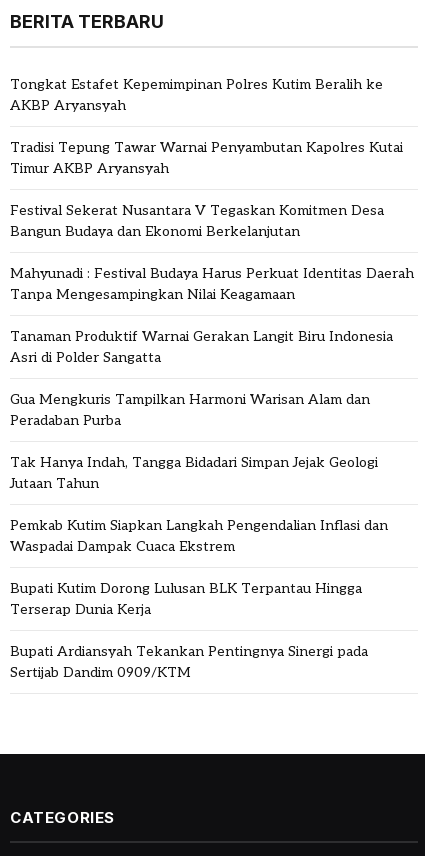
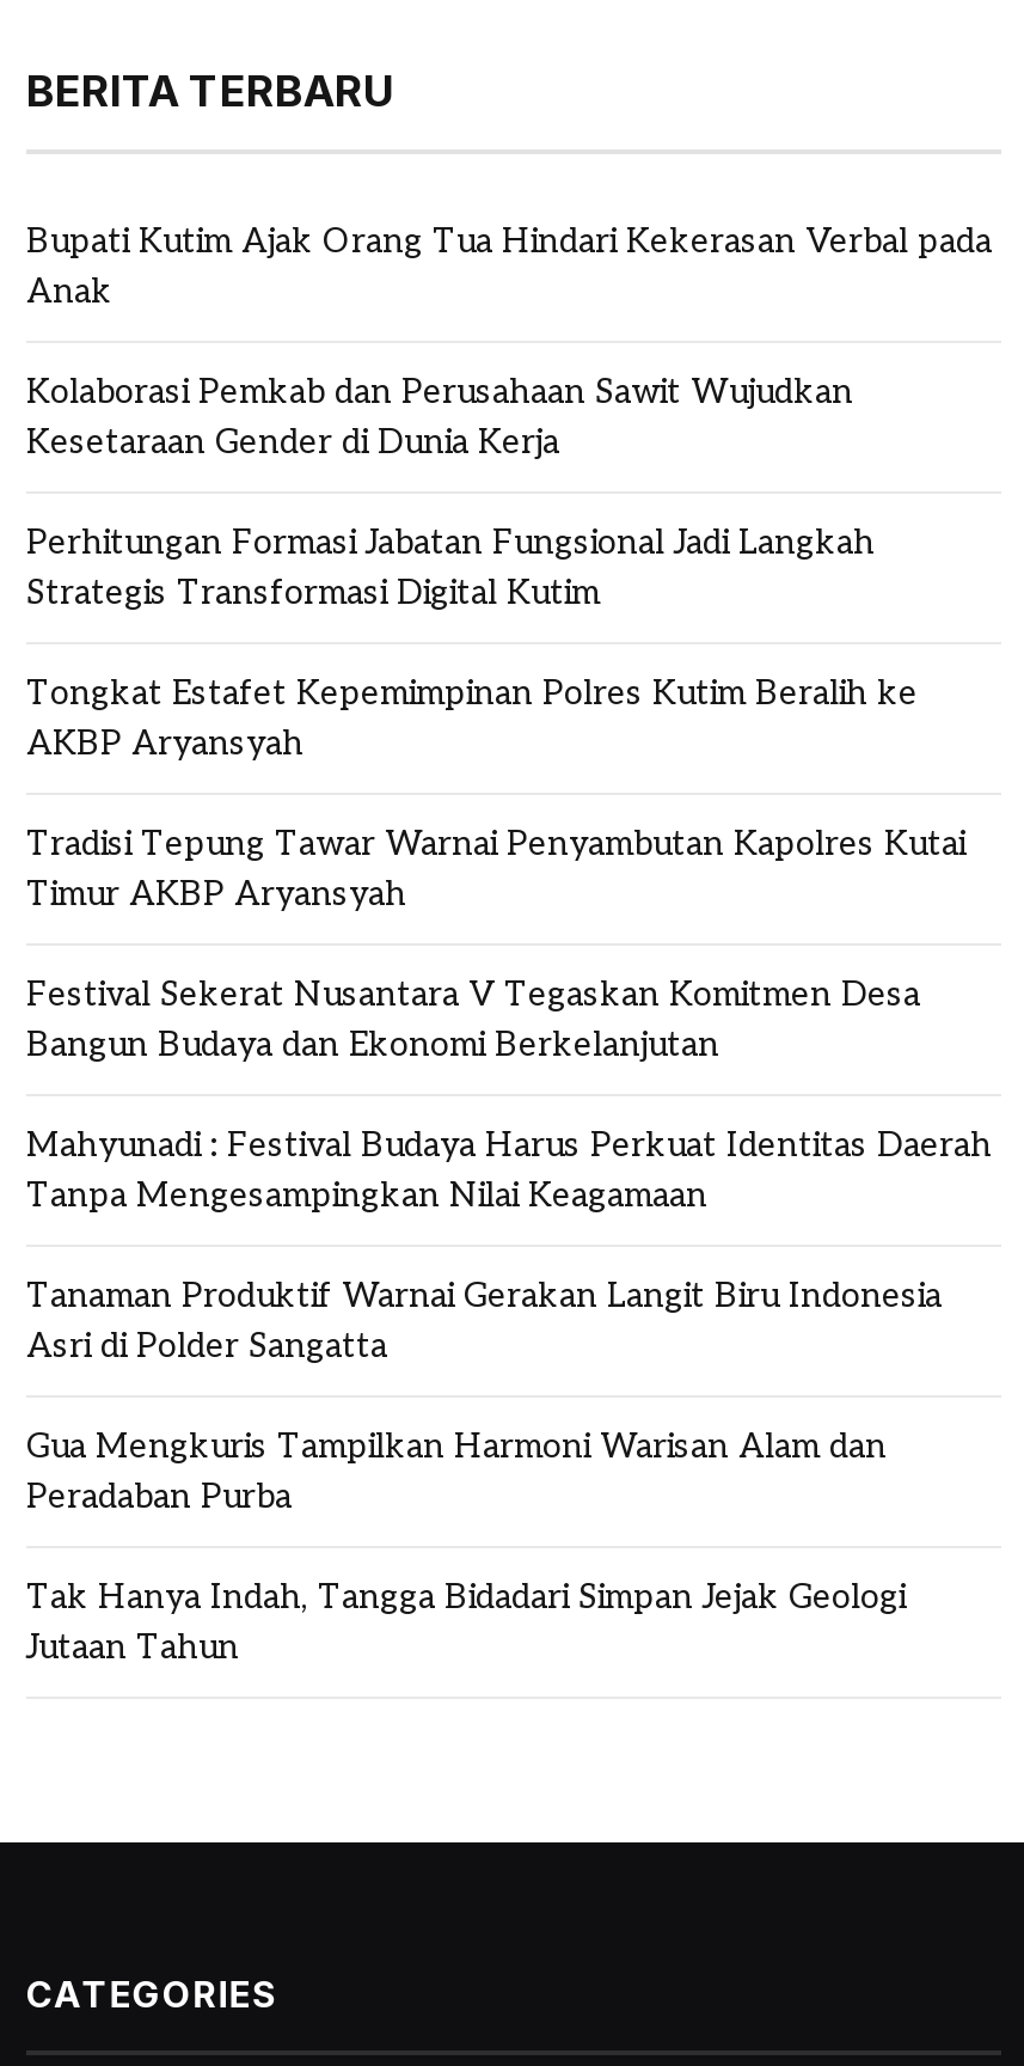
+ Bupati Kutim Ajak Orang Tua Hindari Kekerasan Verbal pada
+ Anak
+ Kolaborasi Pemkab dan Perusahaan Sawit Wujudkan
+ Kesetaraan Gender di Dunia Kerja
+ Perhitungan Formasi Jabatan Fungsional Jadi Langkah
+ Strategis Transformasi Digital Kutim

moved down: Tongkat Estafet Kepemimpinan Polres Kutim Beralih ke | AKBP Aryansyah | Tradisi Tepung Tawar Warnai Penyambutan Kapolres Kutai | ... | Tak Hanya Indah, Tangga Bidadari Simpan Jejak Geologi | Jutaan Tahun

- Pemkab Kutim Siapkan Langkah Pengendalian Inflasi dan
- Waspadai Dampak Cuaca Ekstrem
- Bupati Kutim Dorong Lulusan BLK Terpantau Hingga
- Terserap Dunia Kerja
- Bupati Ardiansyah Tekankan Pentingnya Sinergi pada
- Sertijab Dandim 0909/KTM
